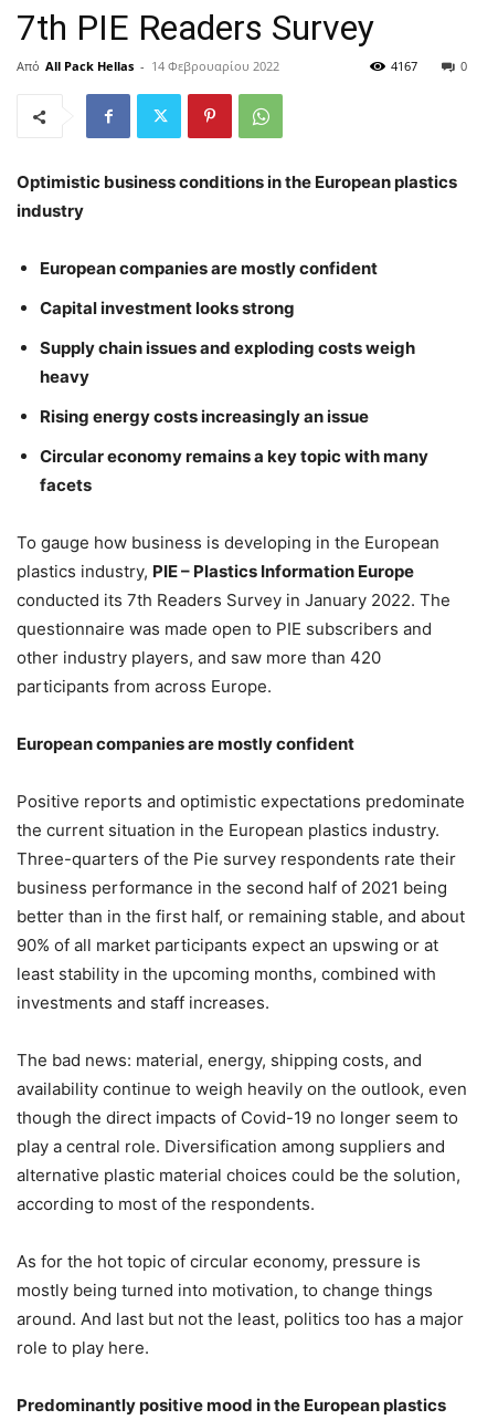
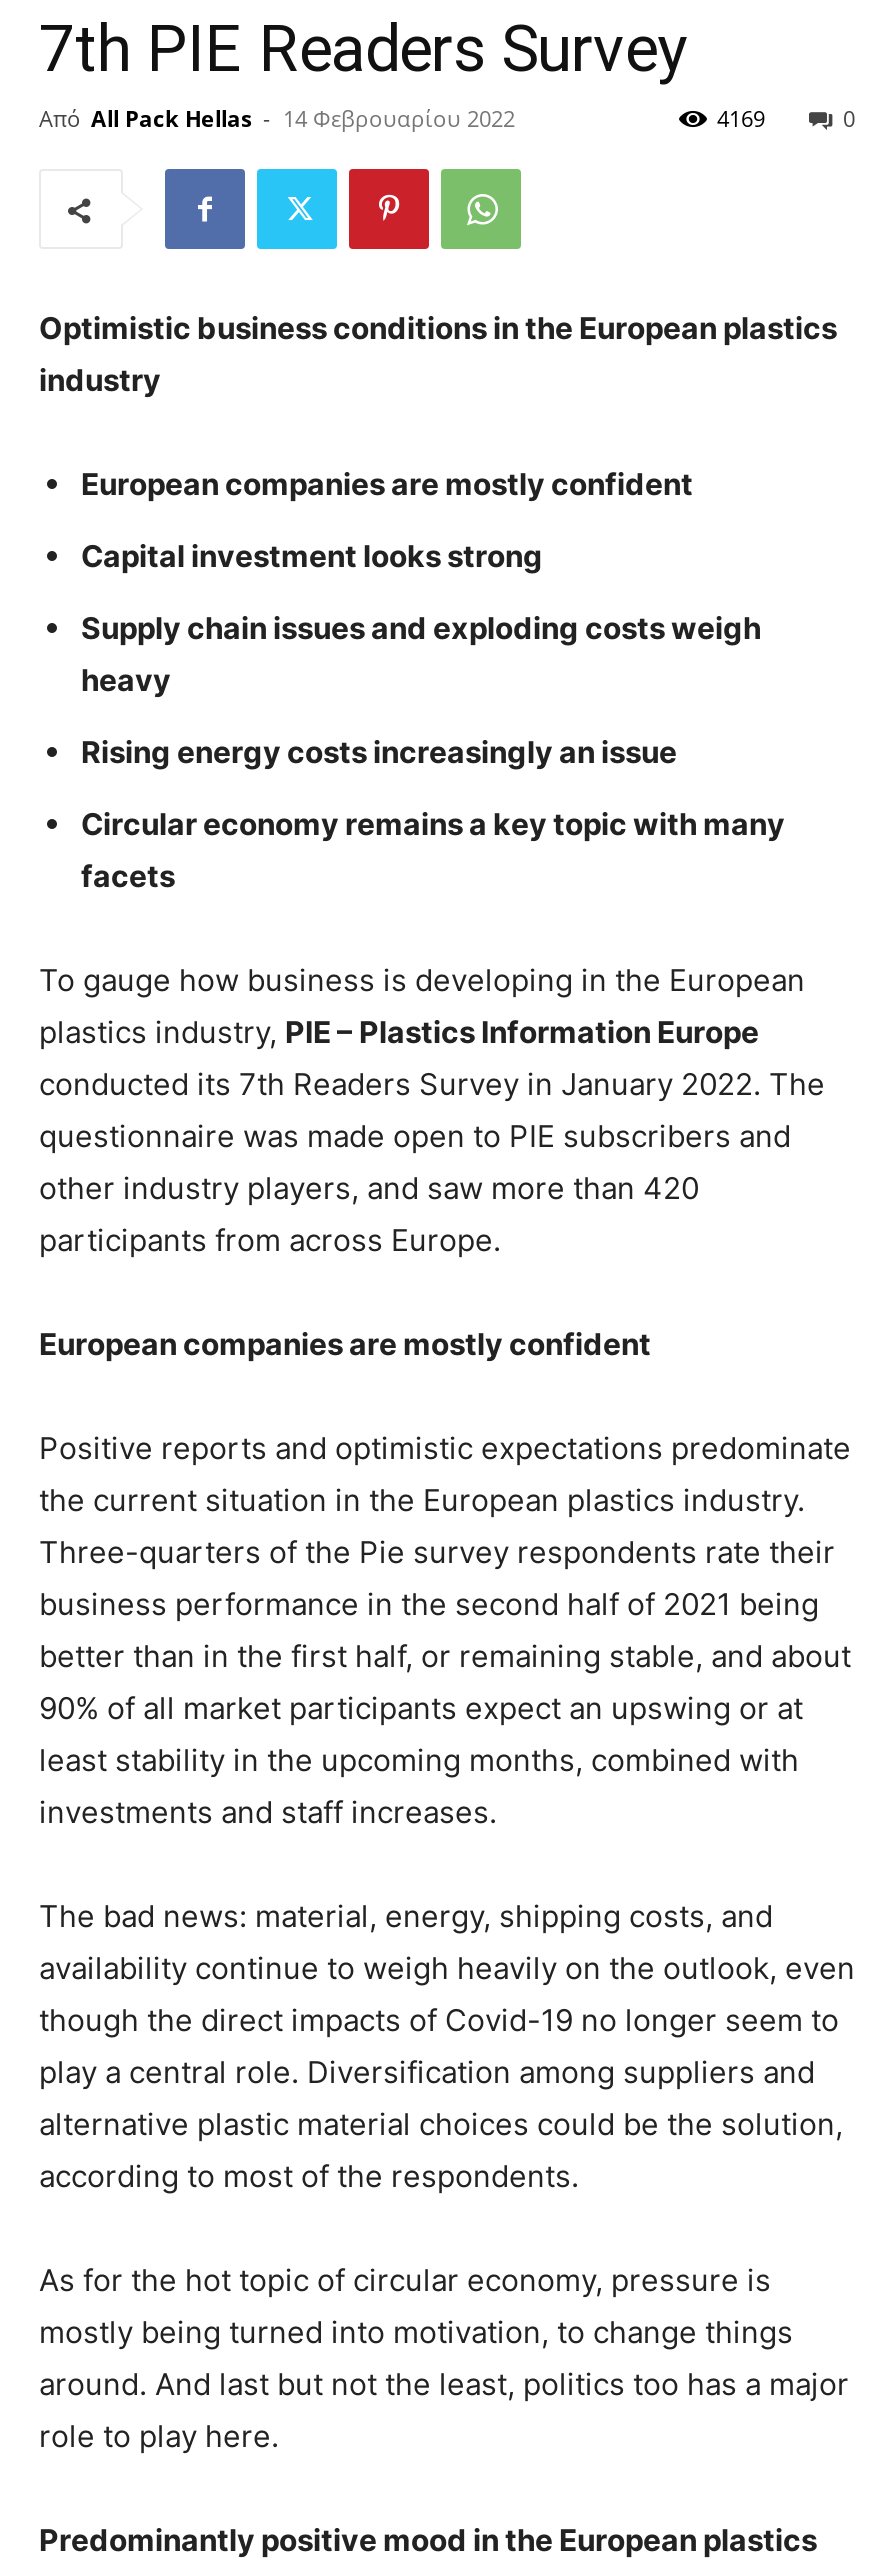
- 4167
+ 4169
